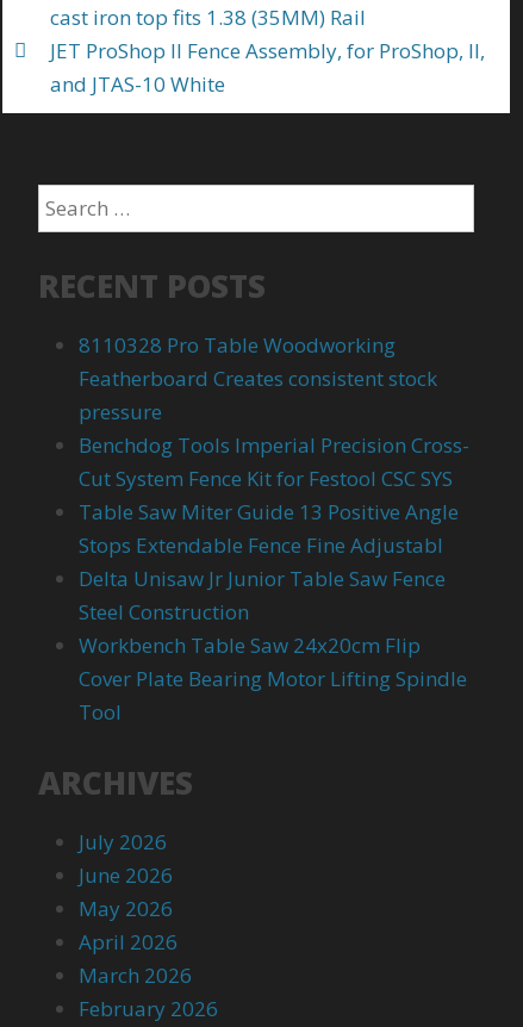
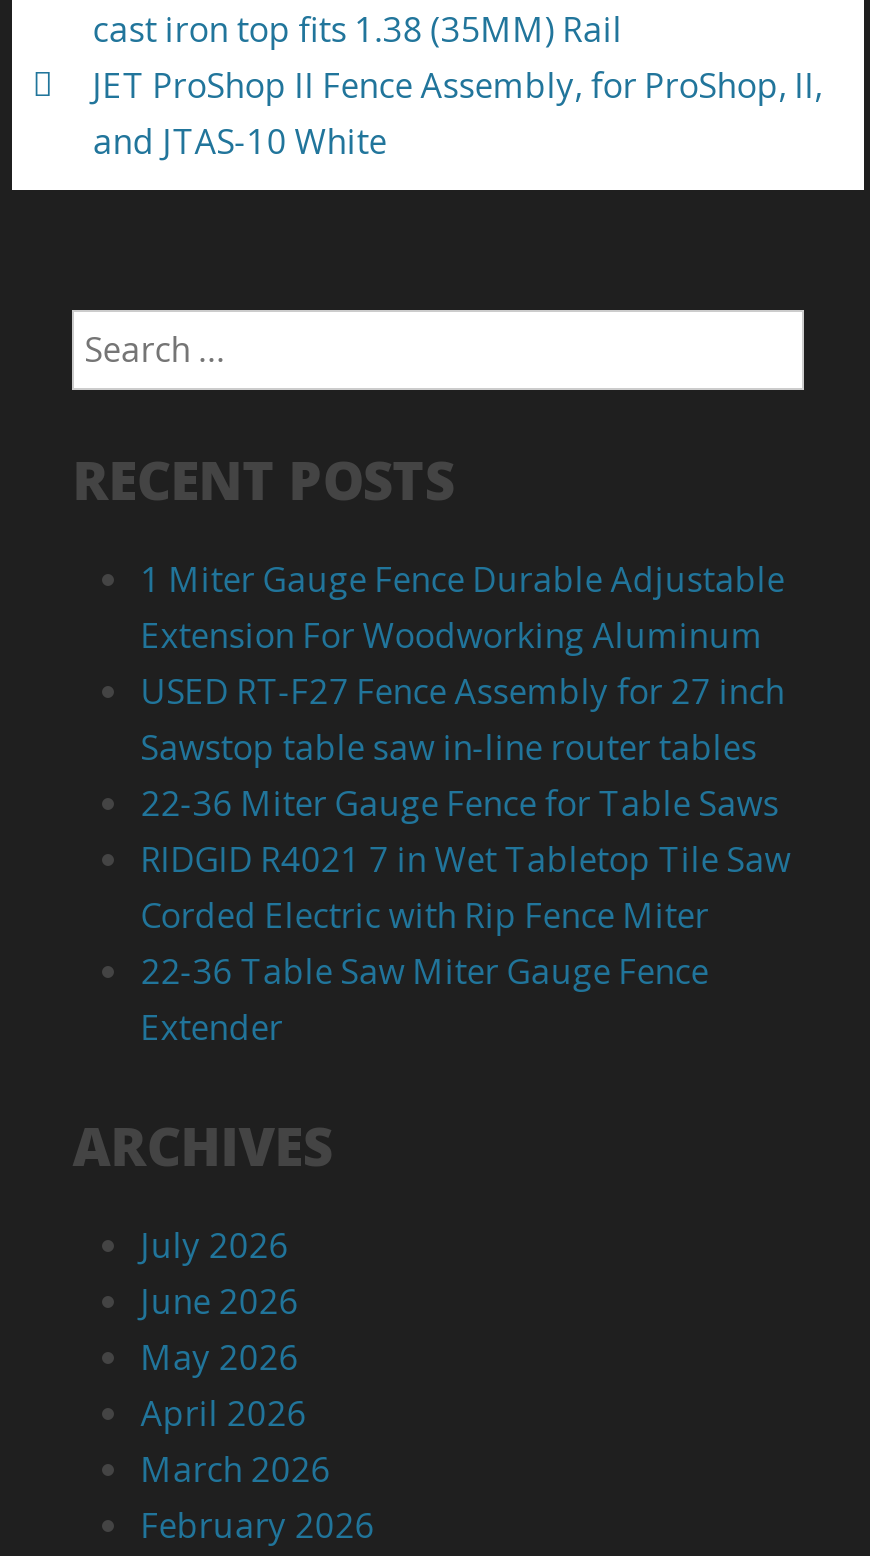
- 8110328 Pro Table Woodworking
- Featherboard Creates consistent stock
- pressure
- Benchdog Tools Imperial Precision Cross-
- Cut System Fence Kit for Festool CSC SYS
- Table Saw Miter Guide 13 Positive Angle
- Stops Extendable Fence Fine Adjustabl
- Delta Unisaw Jr Junior Table Saw Fence
- Steel Construction
- Workbench Table Saw 24x20cm Flip
- Cover Plate Bearing Motor Lifting Spindle
- Tool
+ 1 Miter Gauge Fence Durable Adjustable
+ Extension For Woodworking Aluminum
+ USED RT-F27 Fence Assembly for 27 inch
+ Sawstop table saw in-line router tables
+ 22-36 Miter Gauge Fence for Table Saws
+ RIDGID R4021 7 in Wet Tabletop Tile Saw
+ Corded Electric with Rip Fence Miter
+ 22-36 Table Saw Miter Gauge Fence
+ Extender
